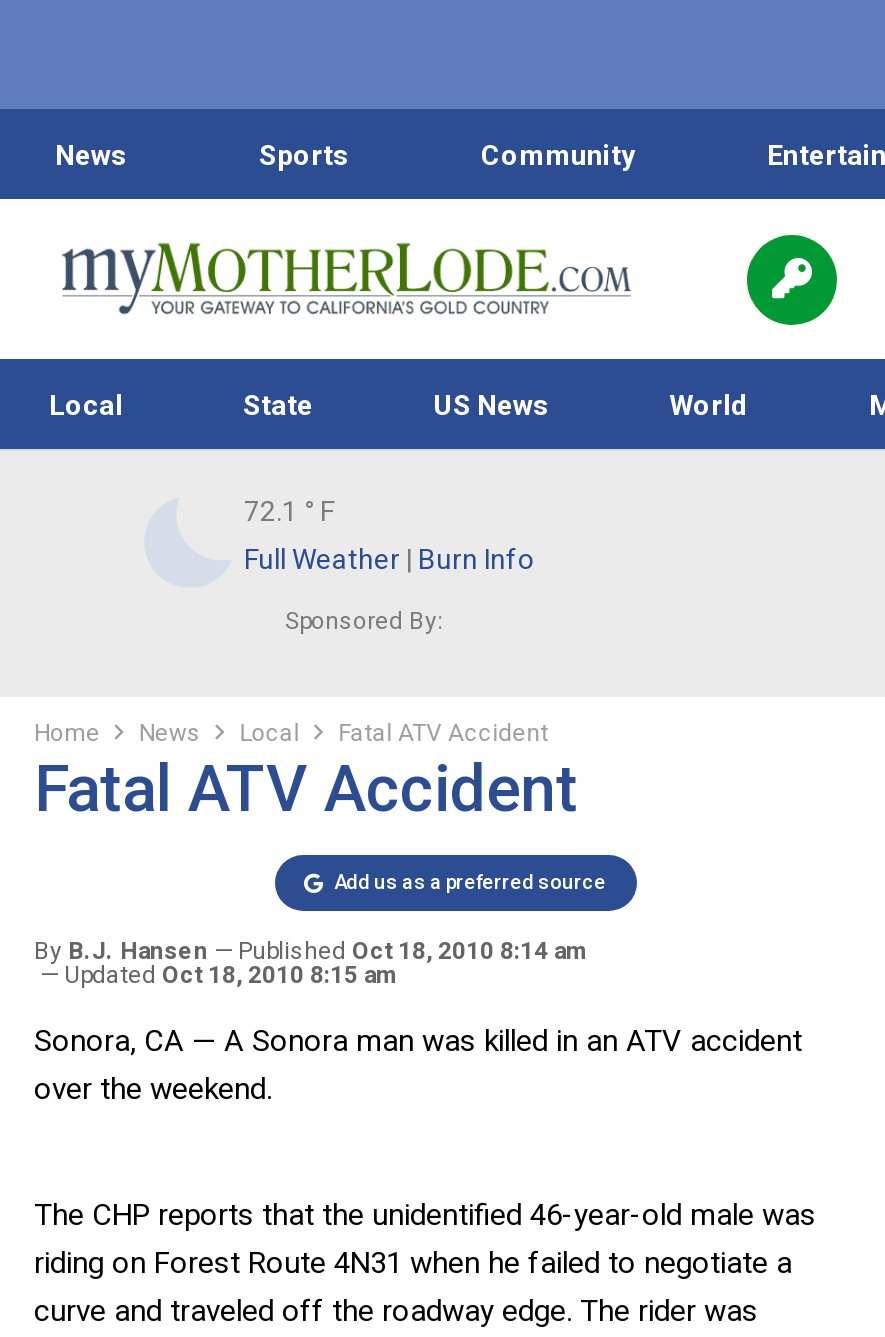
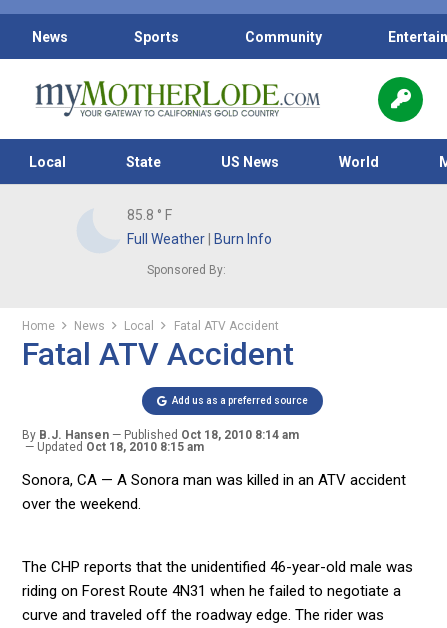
- 72.1 ° F
+ 85.8 ° F
